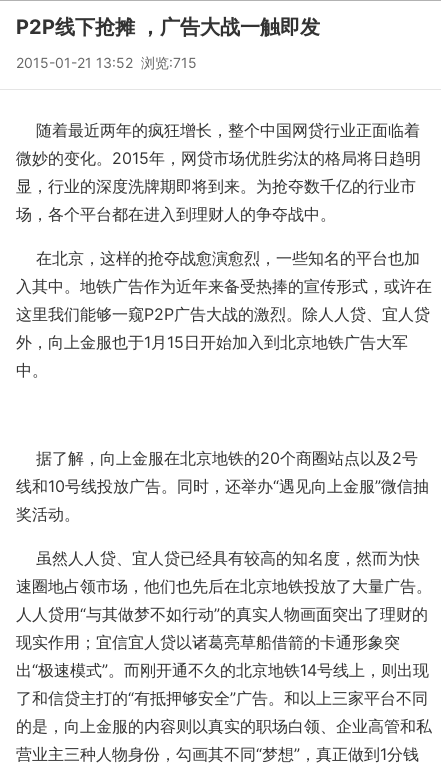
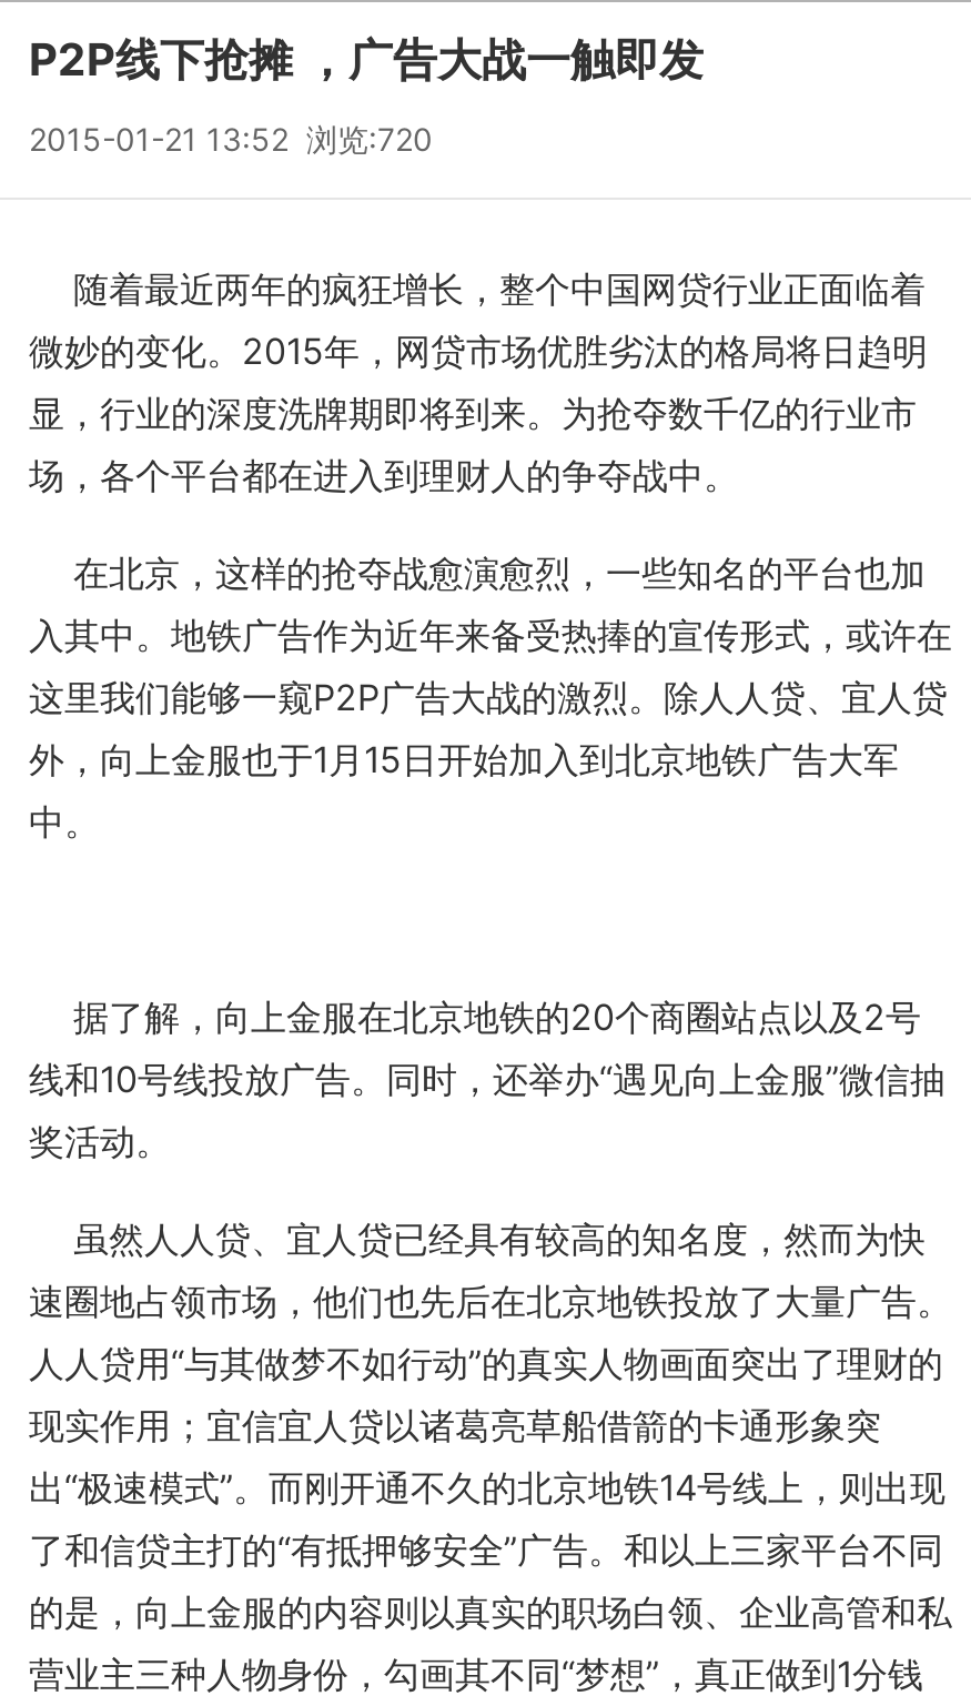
- 2015-01-21 13:52 浏览:715
+ 2015-01-21 13:52 浏览:720
